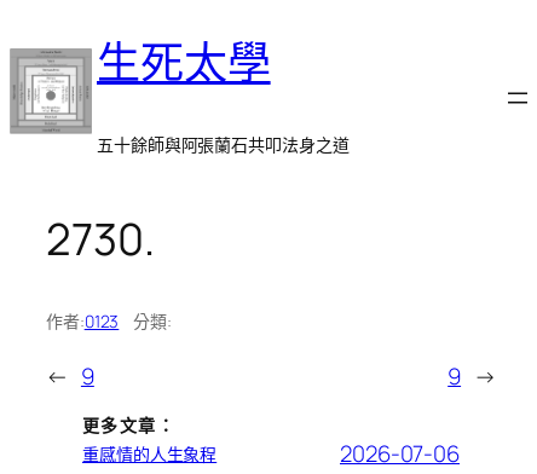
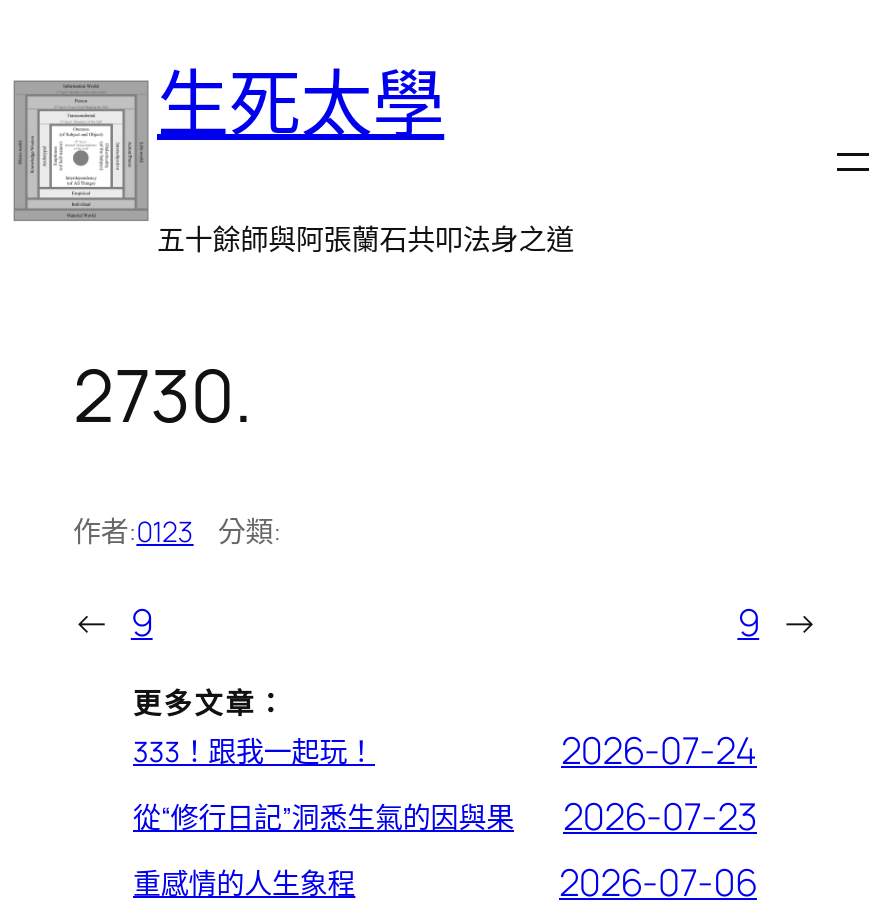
+ 333！跟我一起玩！
+ 2026-07-24
+ 從“修行日記”洞悉生氣的因與果
+ 2026-07-23
